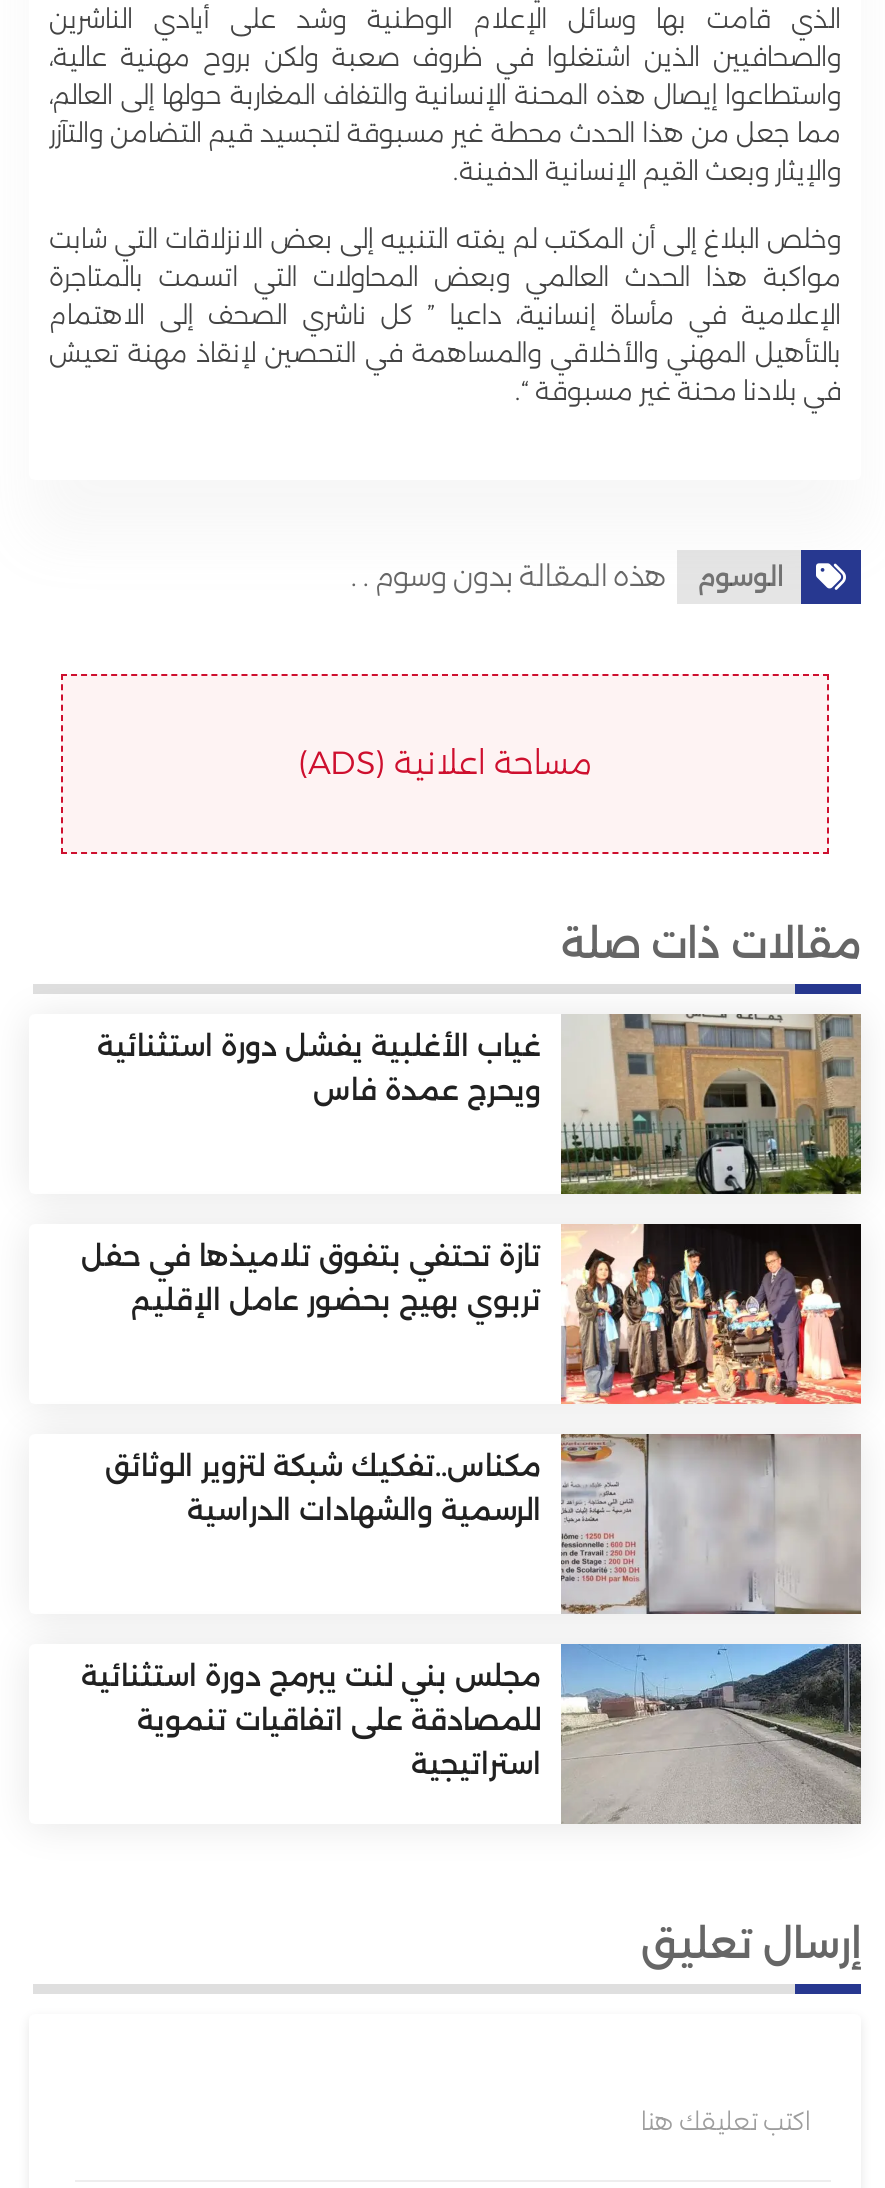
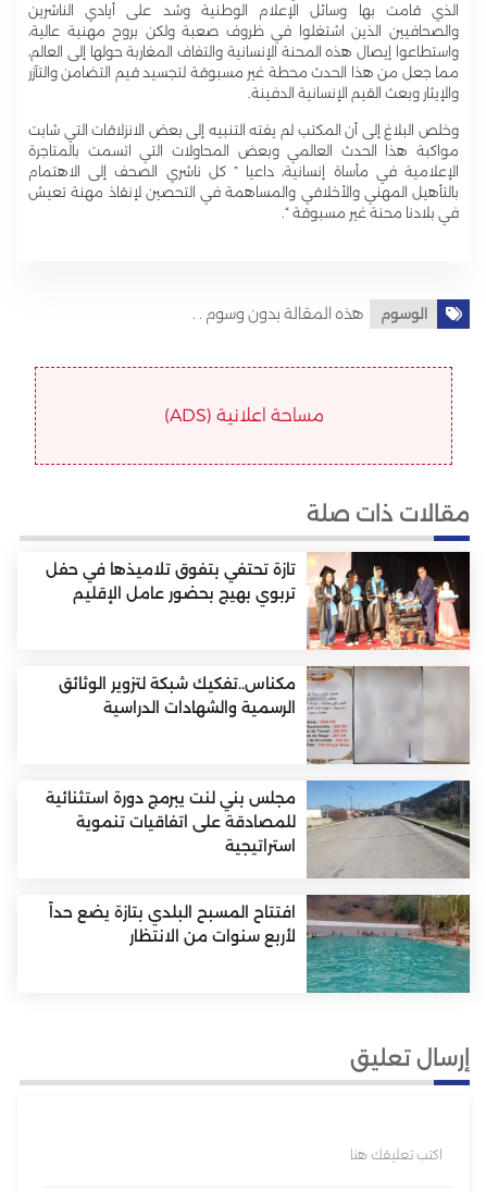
- [image]
- غياب الأغلبية يفشل دورة استثنائية
- ويحرج عمدة فاس

moved up: [image] | تازة تحتفي بتفوق تلاميذها في حفل | تربوي بهيج بحضور عامل الإقليم | مكناس..تفكيك شبكة لتزوير الوثائق | الرسمية والشهادات الدراسية | مجلس بني لنت يبرمج دورة استثنائية | للمصادقة على اتفاقيات تنموية | استراتيجية

+ [image]
+ افتتاح المسبح البلدي بتازة يضع حداً
+ لأربع سنوات من الانتظار
